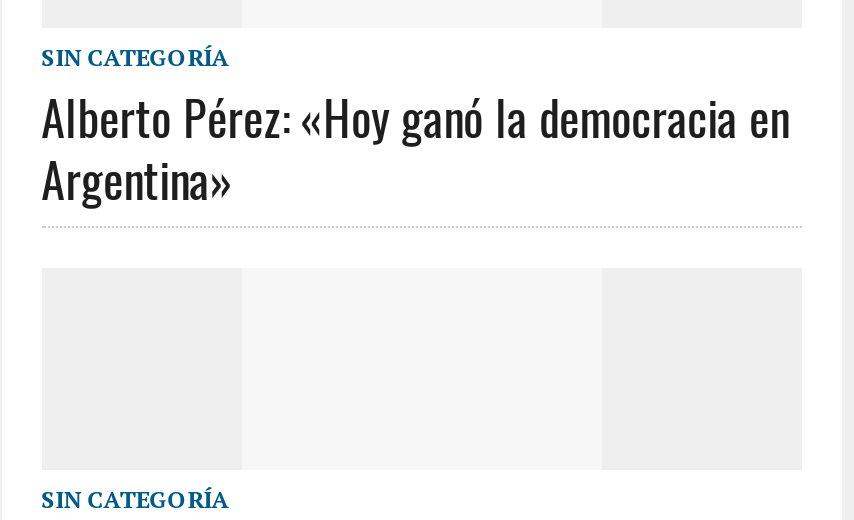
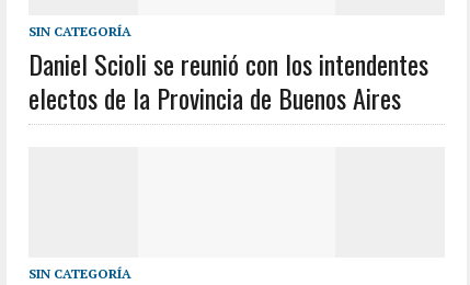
- Alberto Pérez: «Hoy ganó la democracia en
- Argentina»
+ Daniel Scioli se reunió con los intendentes
+ electos de la Provincia de Buenos Aires
